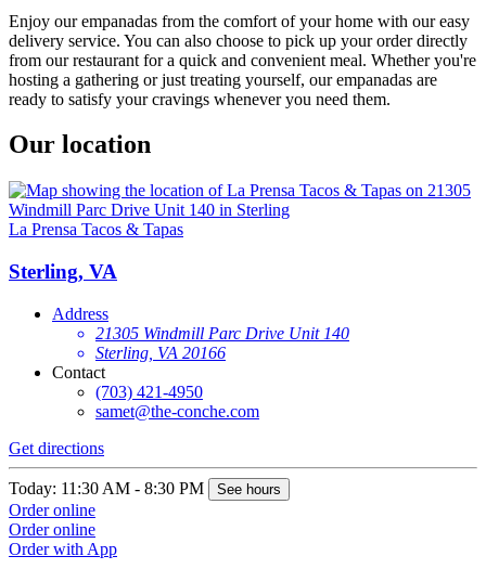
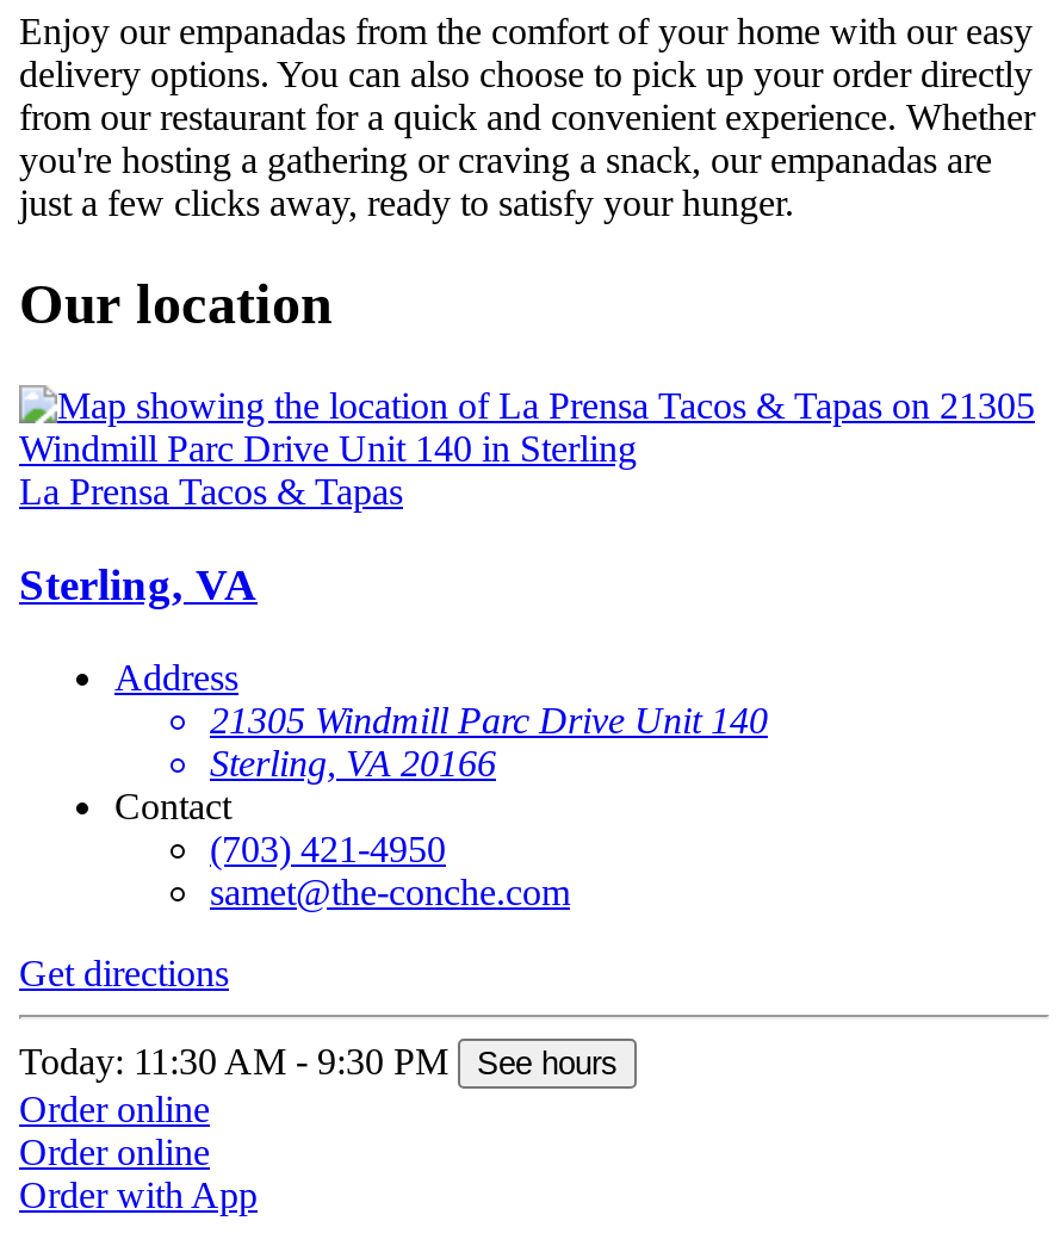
- delivery service. You can also choose to pick up your order directly
- from our restaurant for a quick and convenient meal. Whether you're
- hosting a gathering or just treating yourself, our empanadas are
- ready to satisfy your cravings whenever you need them.
+ delivery options. You can also choose to pick up your order directly
+ from our restaurant for a quick and convenient experience. Whether
+ you're hosting a gathering or craving a snack, our empanadas are
+ just a few clicks away, ready to satisfy your hunger.

- Today: 11:30 AM - 8:30 PM See hours
+ Today: 11:30 AM - 9:30 PM See hours
